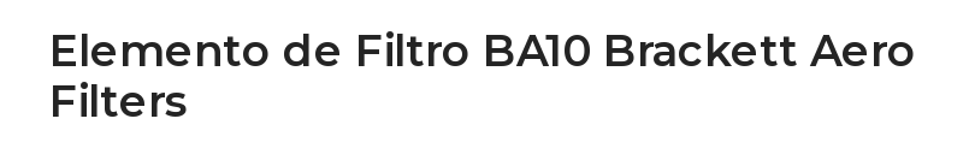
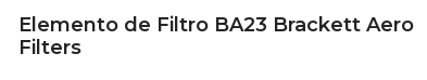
- Elemento de Filtro BA10 Brackett Aero
+ Elemento de Filtro BA23 Brackett Aero
